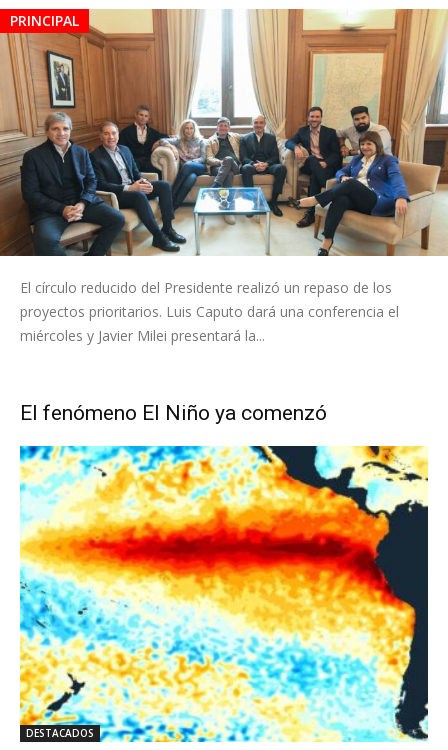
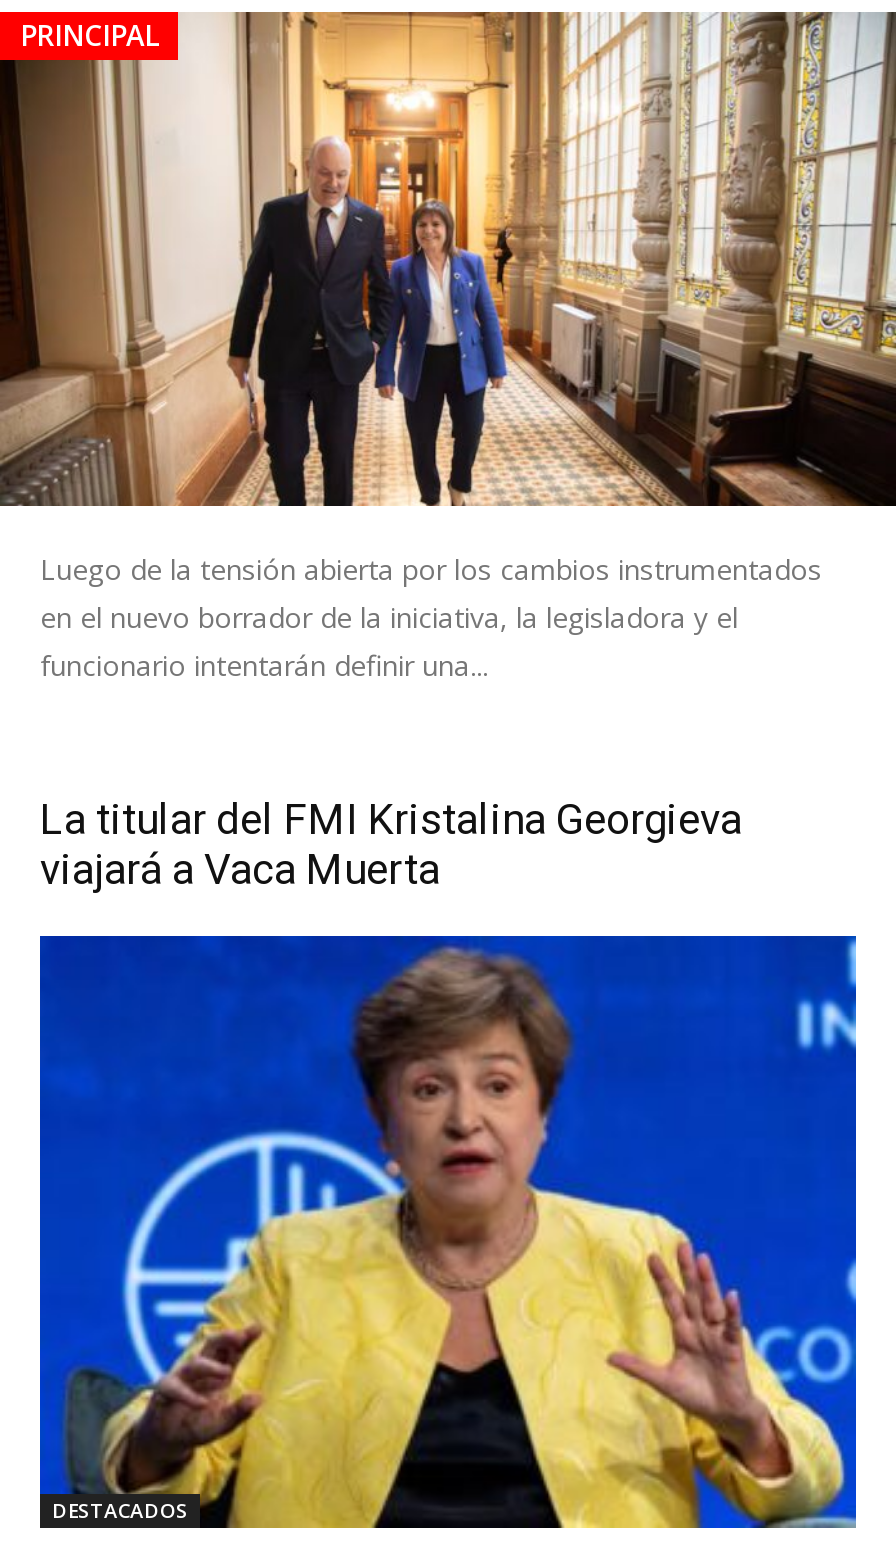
- [image]
- El círculo reducido del Presidente realizó un repaso de los
- proyectos prioritarios. Luis Caputo dará una conferencia el
- miércoles y Javier Milei presentará la...
+ [image]
+ Luego de la tensión abierta por los cambios instrumentados
+ en el nuevo borrador de la iniciativa, la legisladora y el
+ funcionario intentarán definir una...

- El fenómeno El Niño ya comenzó
+ La titular del FMI Kristalina Georgieva
+ viajará a Vaca Muerta

- [image]
+ [image]
